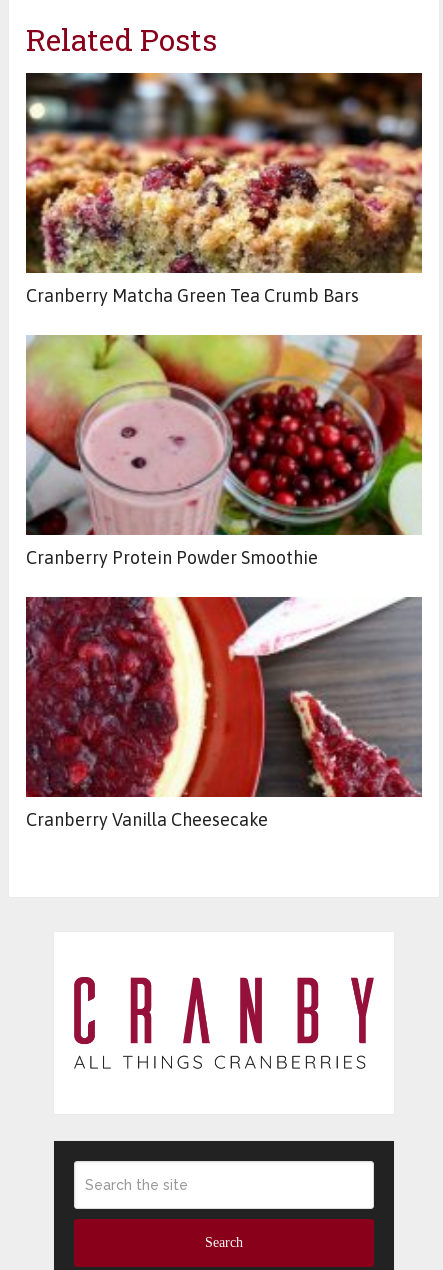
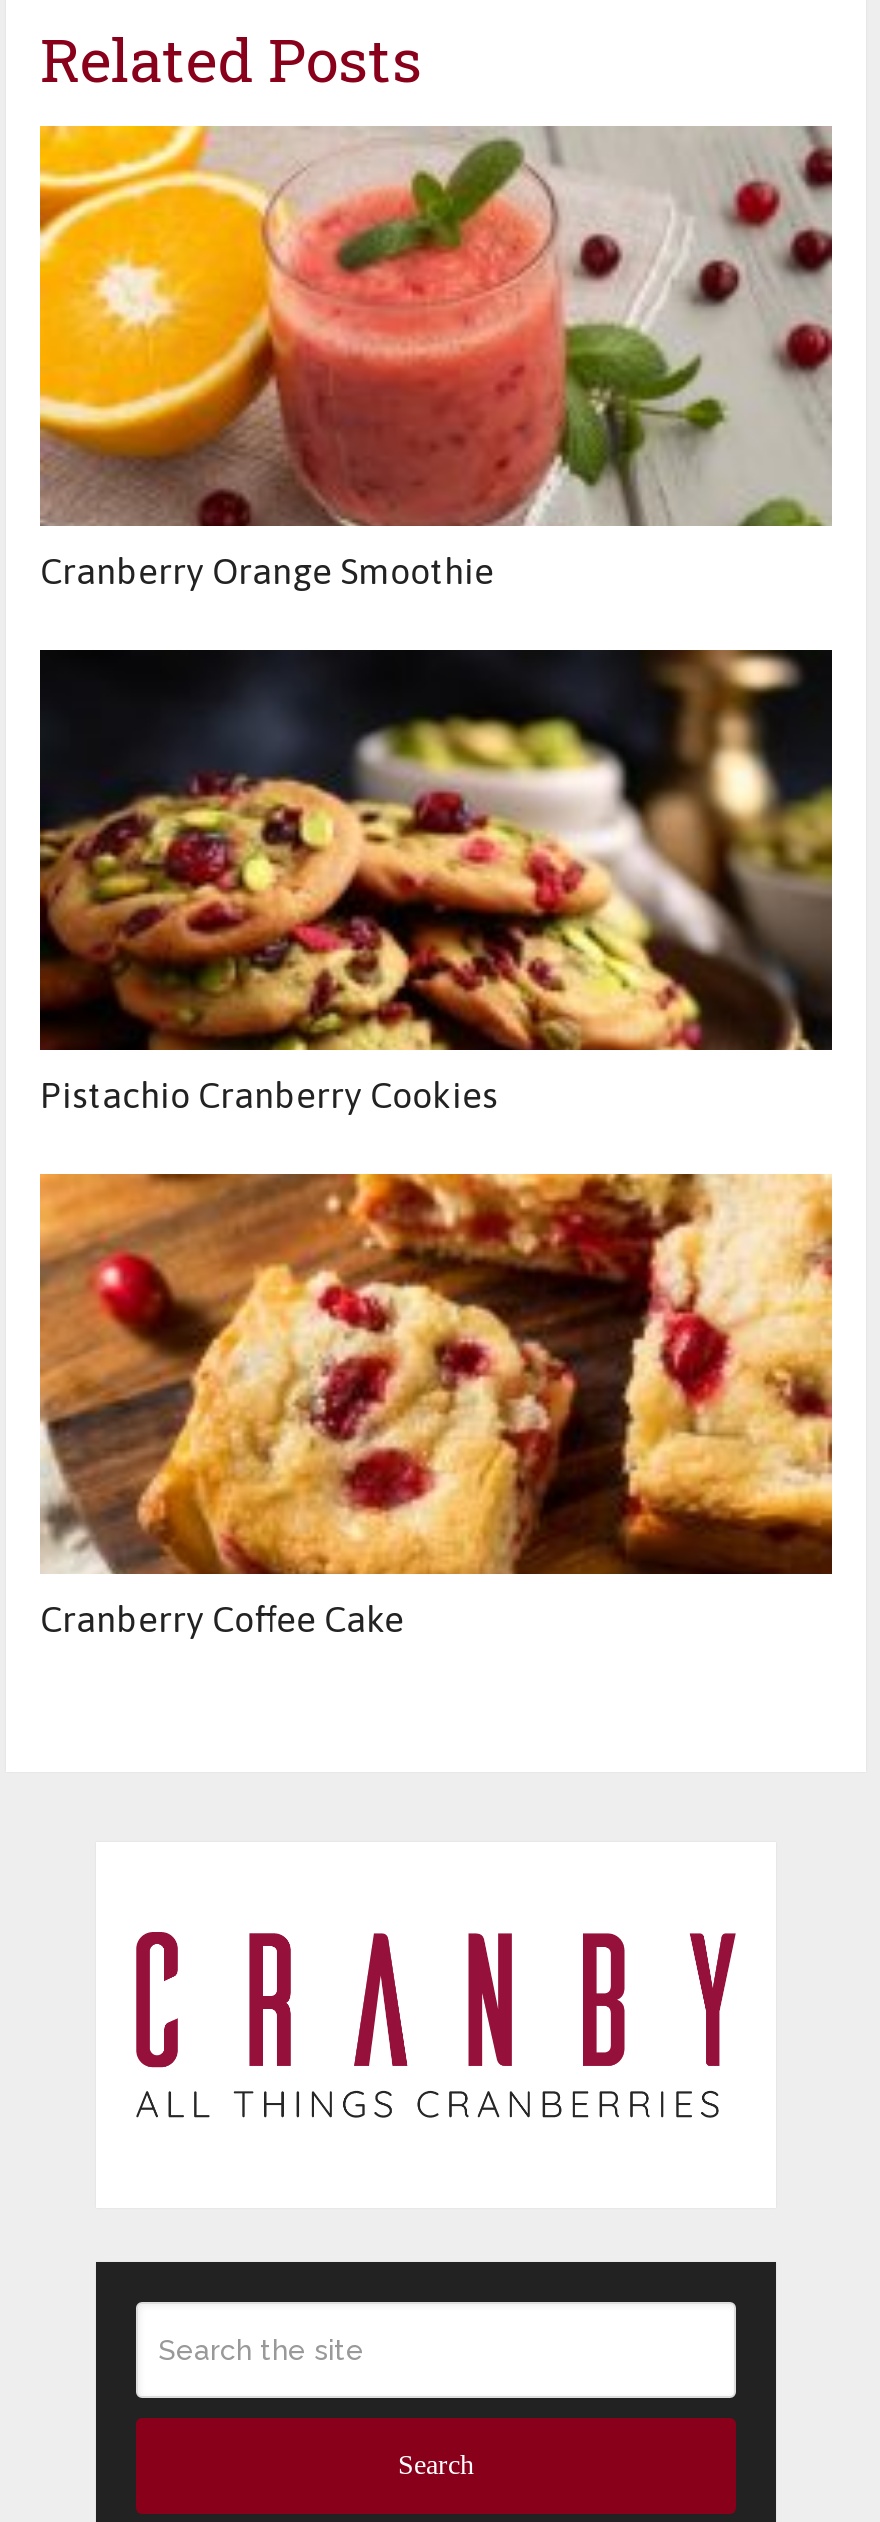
- [image]
- Cranberry Matcha Green Tea Crumb Bars
+ [image]
+ Cranberry Orange Smoothie

- [image]
- Cranberry Protein Powder Smoothie
+ [image]
+ Pistachio Cranberry Cookies

- [image]
- Cranberry Vanilla Cheesecake
+ [image]
+ Cranberry Coffee Cake
